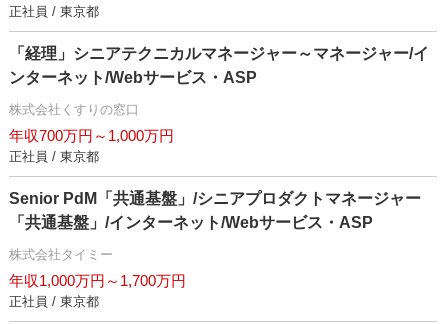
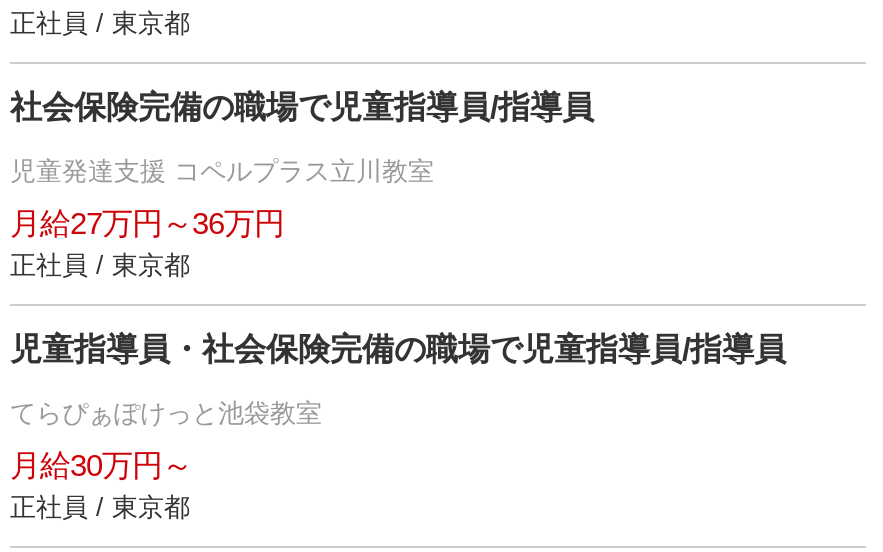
- 「経理」シニアテクニカルマネージャー～マネージャー/イ
- ンターネット/Webサービス・ASP
+ 社会保険完備の職場で児童指導員/指導員

- 株式会社くすりの窓口
+ 児童発達支援 コペルプラス立川教室

- 年収700万円～1,000万円
+ 月給27万円～36万円

- Senior PdM「共通基盤」/シニアプロダクトマネージャー
- 「共通基盤」/インターネット/Webサービス・ASP
+ 児童指導員・社会保険完備の職場で児童指導員/指導員

- 株式会社タイミー
+ てらぴぁぽけっと池袋教室

- 年収1,000万円～1,700万円
+ 月給30万円～
